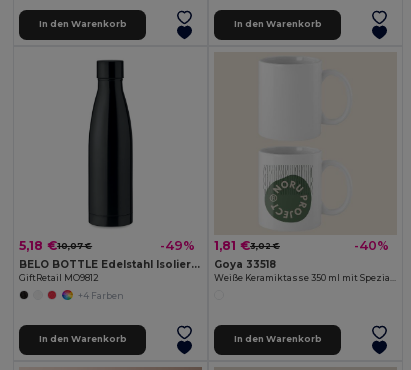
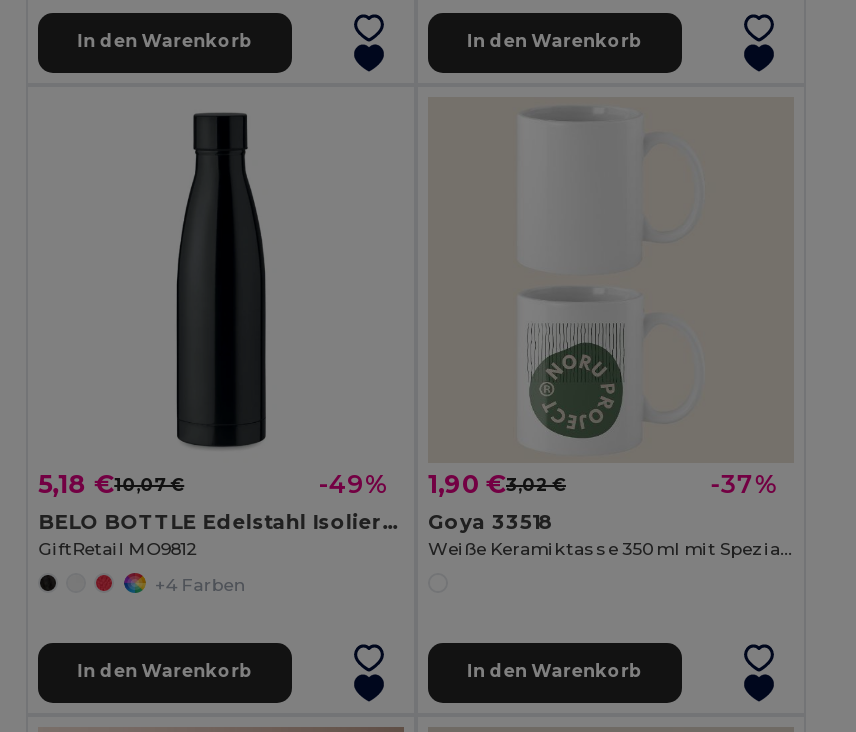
- -49% 1,81 €3,02 €
+ -49% 1,90 €3,02 €

- -40%
+ -37%
